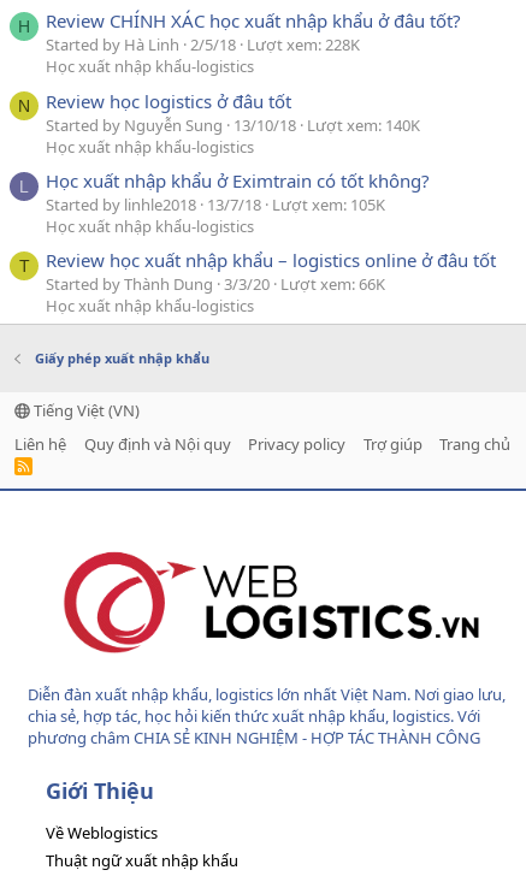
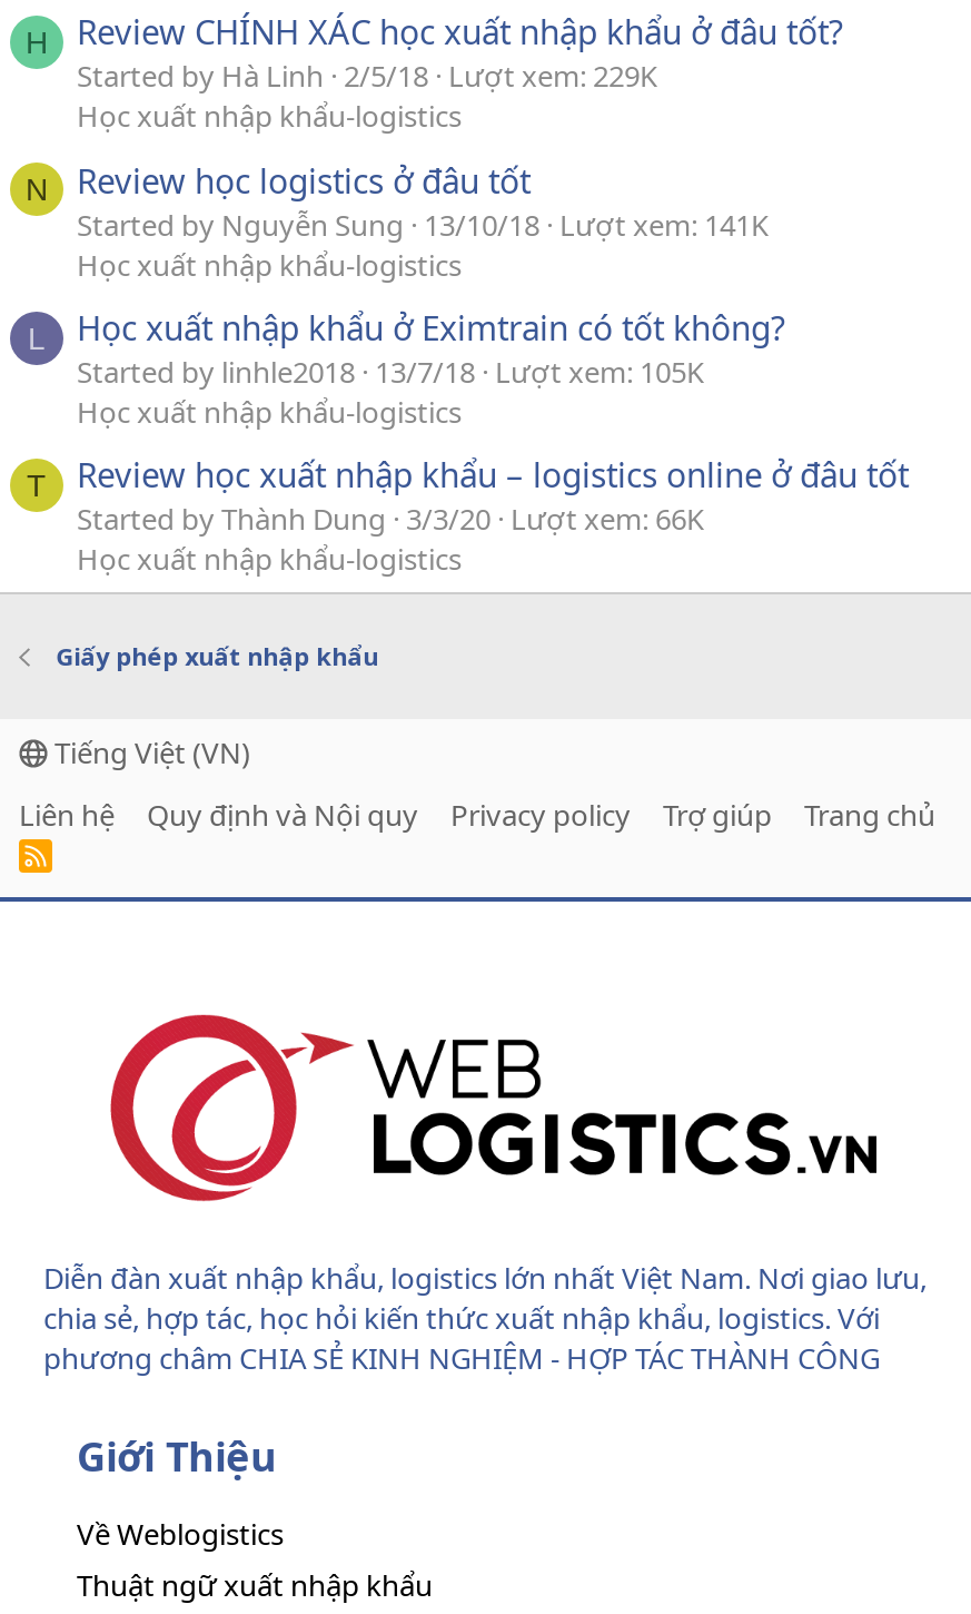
- Started by Hà Linh 2/5/18 Lượt xem: 228K
+ Started by Hà Linh 2/5/18 Lượt xem: 229K

- Started by Nguyễn Sung 13/10/18 Lượt xem: 140K
+ Started by Nguyễn Sung 13/10/18 Lượt xem: 141K
